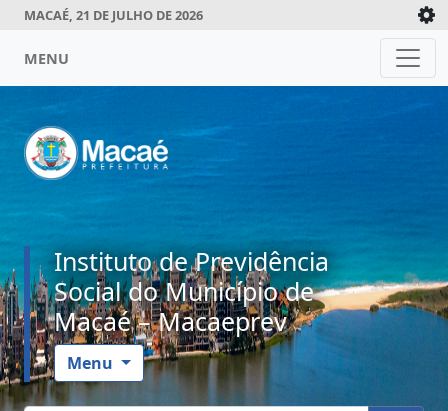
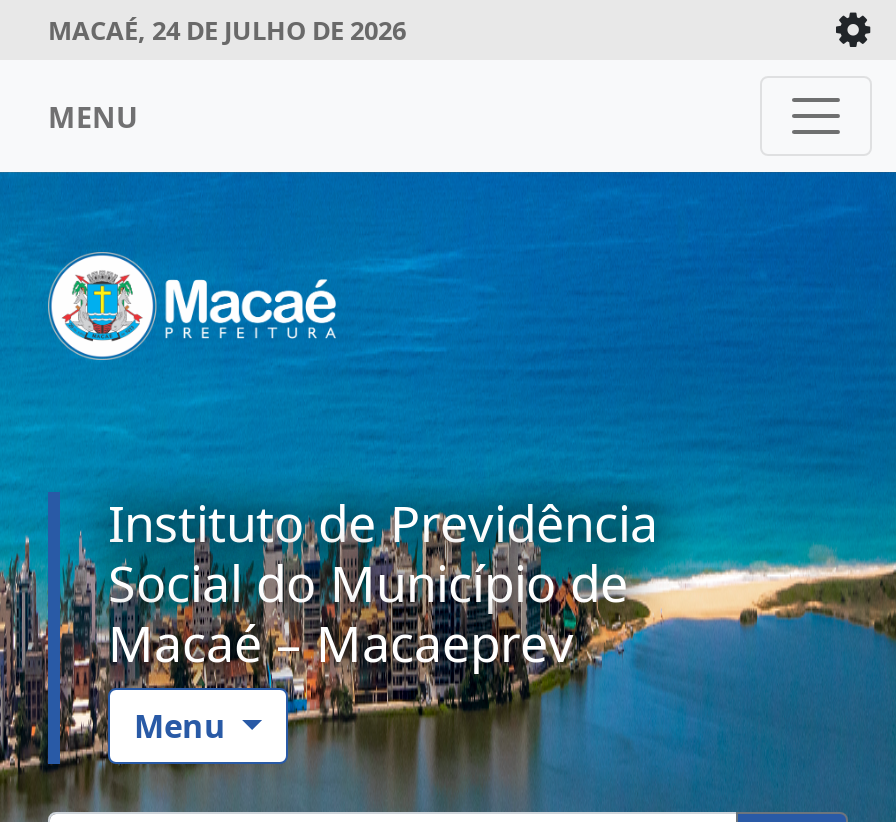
- MACAÉ, 21 DE JULHO DE 2026
+ MACAÉ, 24 DE JULHO DE 2026
